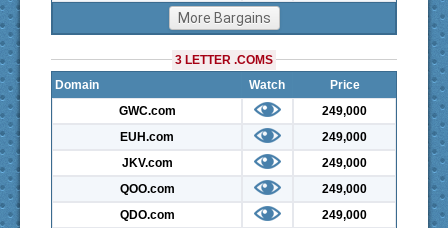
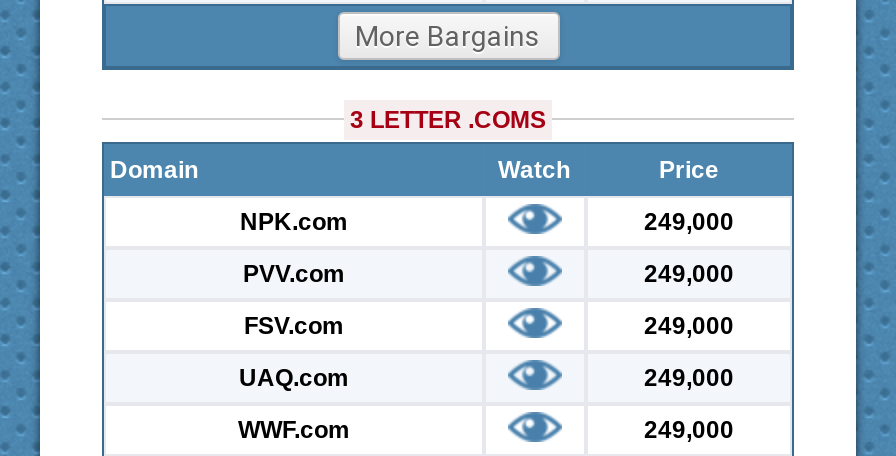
- GWC.com
+ NPK.com

- EUH.com
+ PVV.com

- JKV.com
+ FSV.com

- QOO.com
+ UAQ.com

- QDO.com
+ WWF.com
